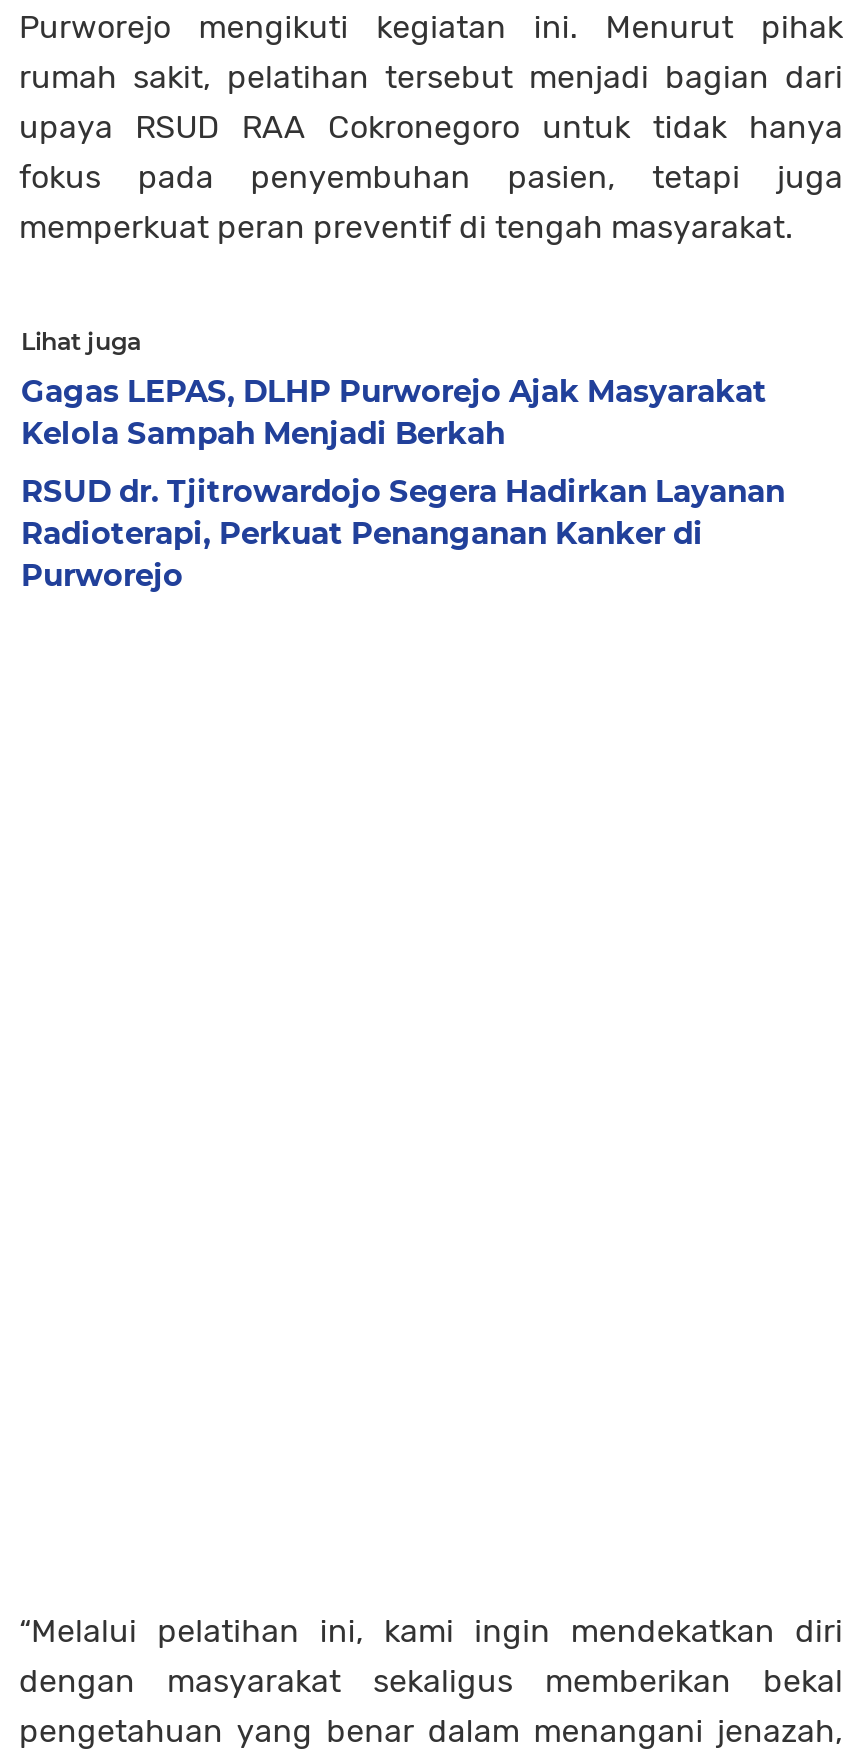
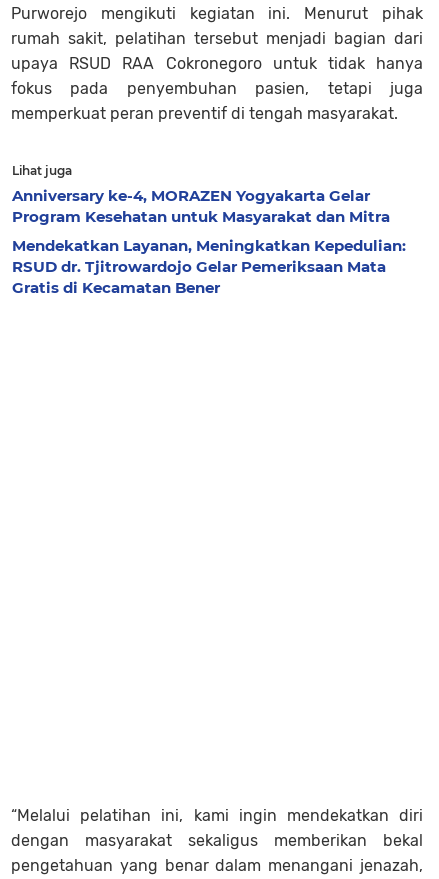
- Gagas LEPAS, DLHP Purworejo Ajak Masyarakat
- Kelola Sampah Menjadi Berkah
+ Anniversary ke-4, MORAZEN Yogyakarta Gelar
+ Program Kesehatan untuk Masyarakat dan Mitra

- RSUD dr. Tjitrowardojo Segera Hadirkan Layanan
- Radioterapi, Perkuat Penanganan Kanker di
- Purworejo
+ Mendekatkan Layanan, Meningkatkan Kepedulian:
+ RSUD dr. Tjitrowardojo Gelar Pemeriksaan Mata
+ Gratis di Kecamatan Bener
